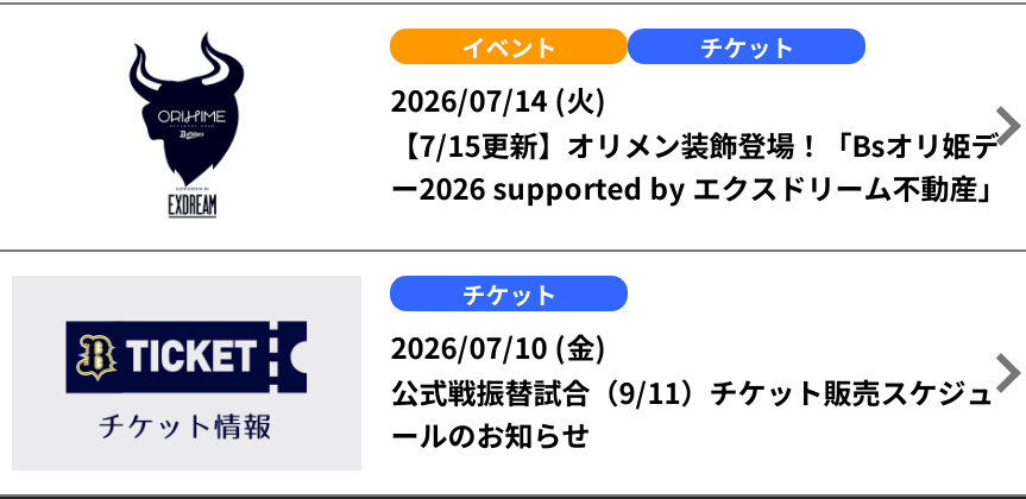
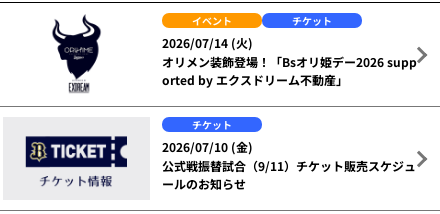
- 【7/15更新】オリメン装飾登場！「Bsオリ姫デ
- ー2026 supported by エクスドリーム不動産」
+ オリメン装飾登場！「Bsオリ姫デー2026 supp
+ orted by エクスドリーム不動産」
